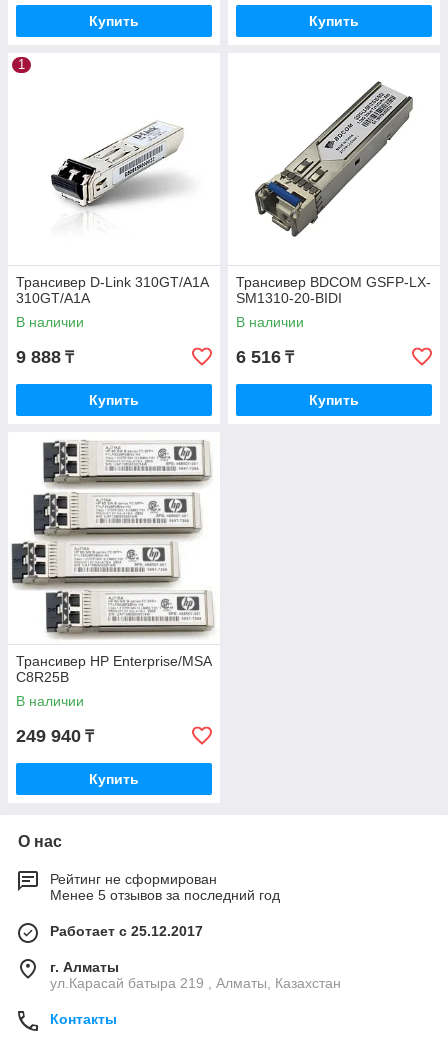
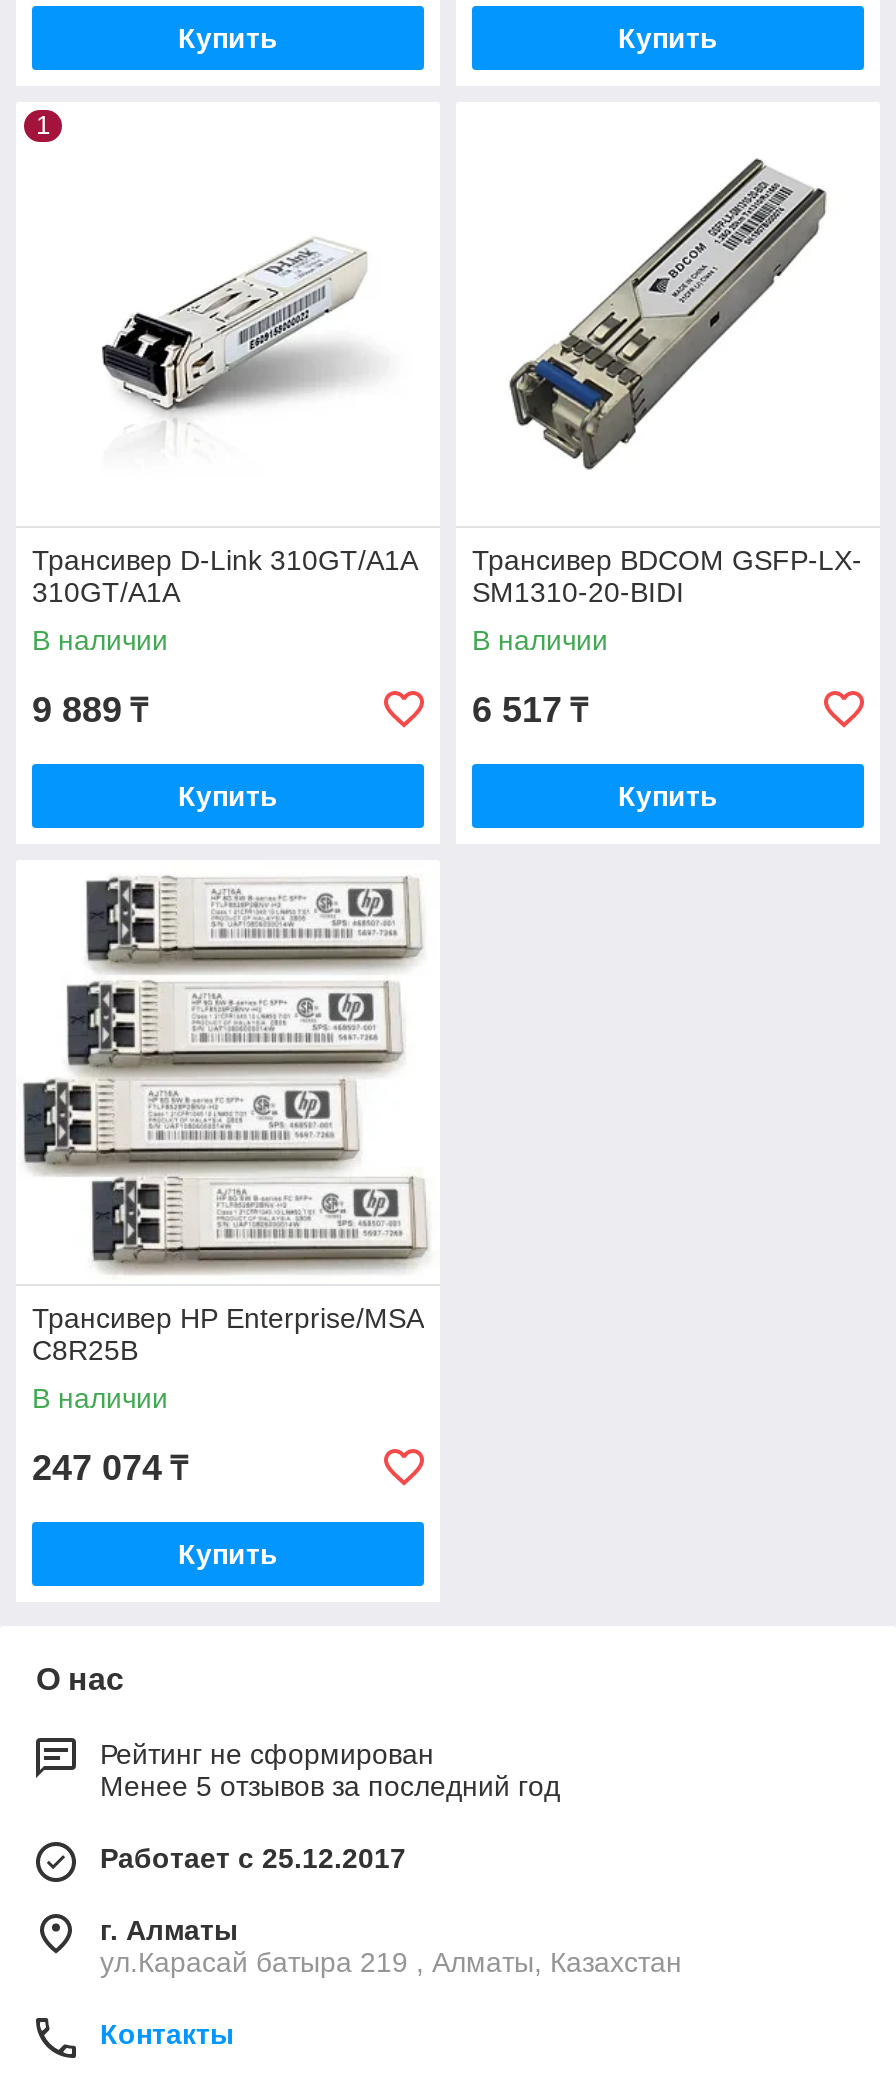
- 9 888 ₸
+ 9 889 ₸

- 6 516 ₸
+ 6 517 ₸

- 249 940 ₸
+ 247 074 ₸
